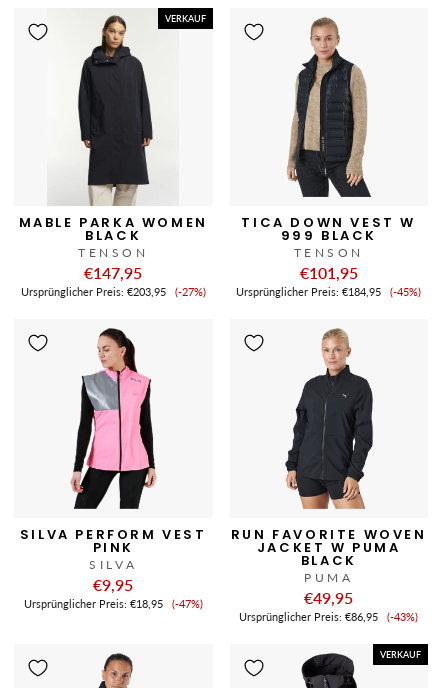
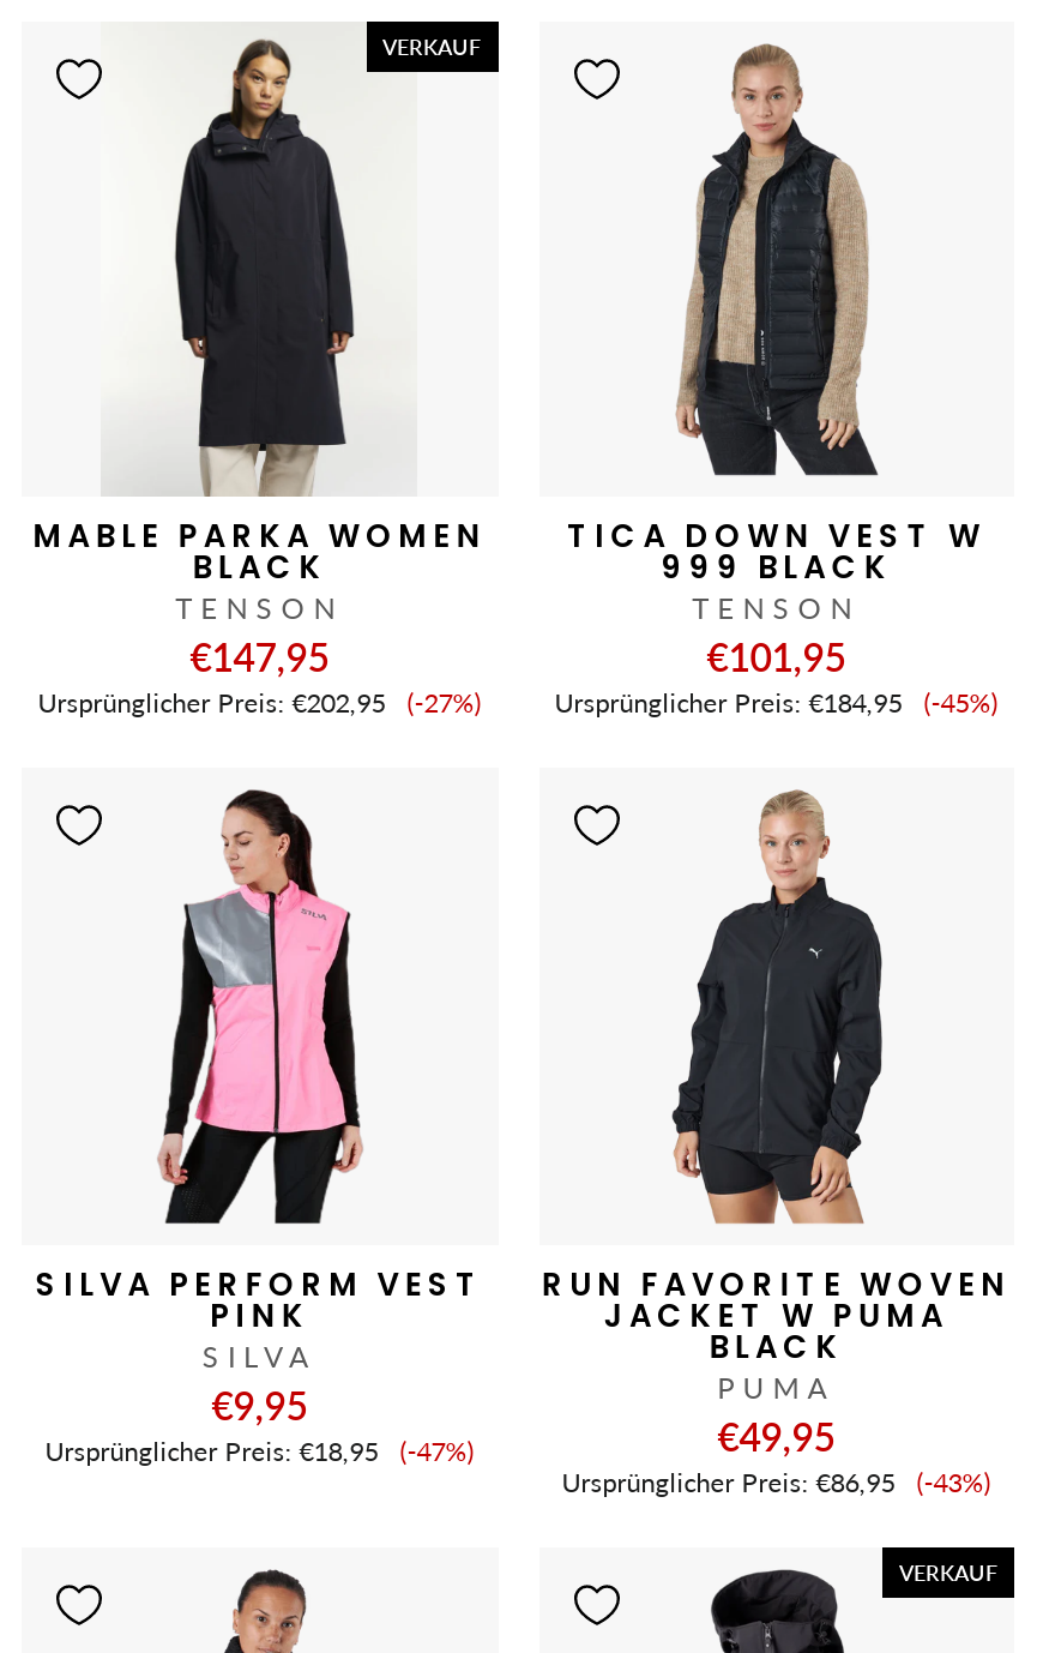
- Ursprünglicher Preis: €203,95
+ Ursprünglicher Preis: €202,95
